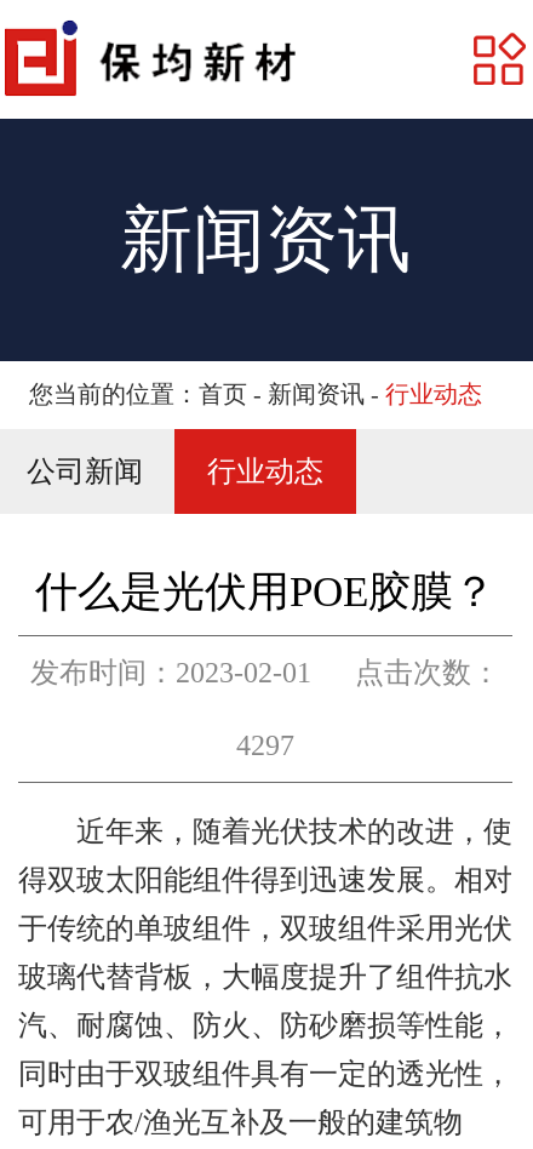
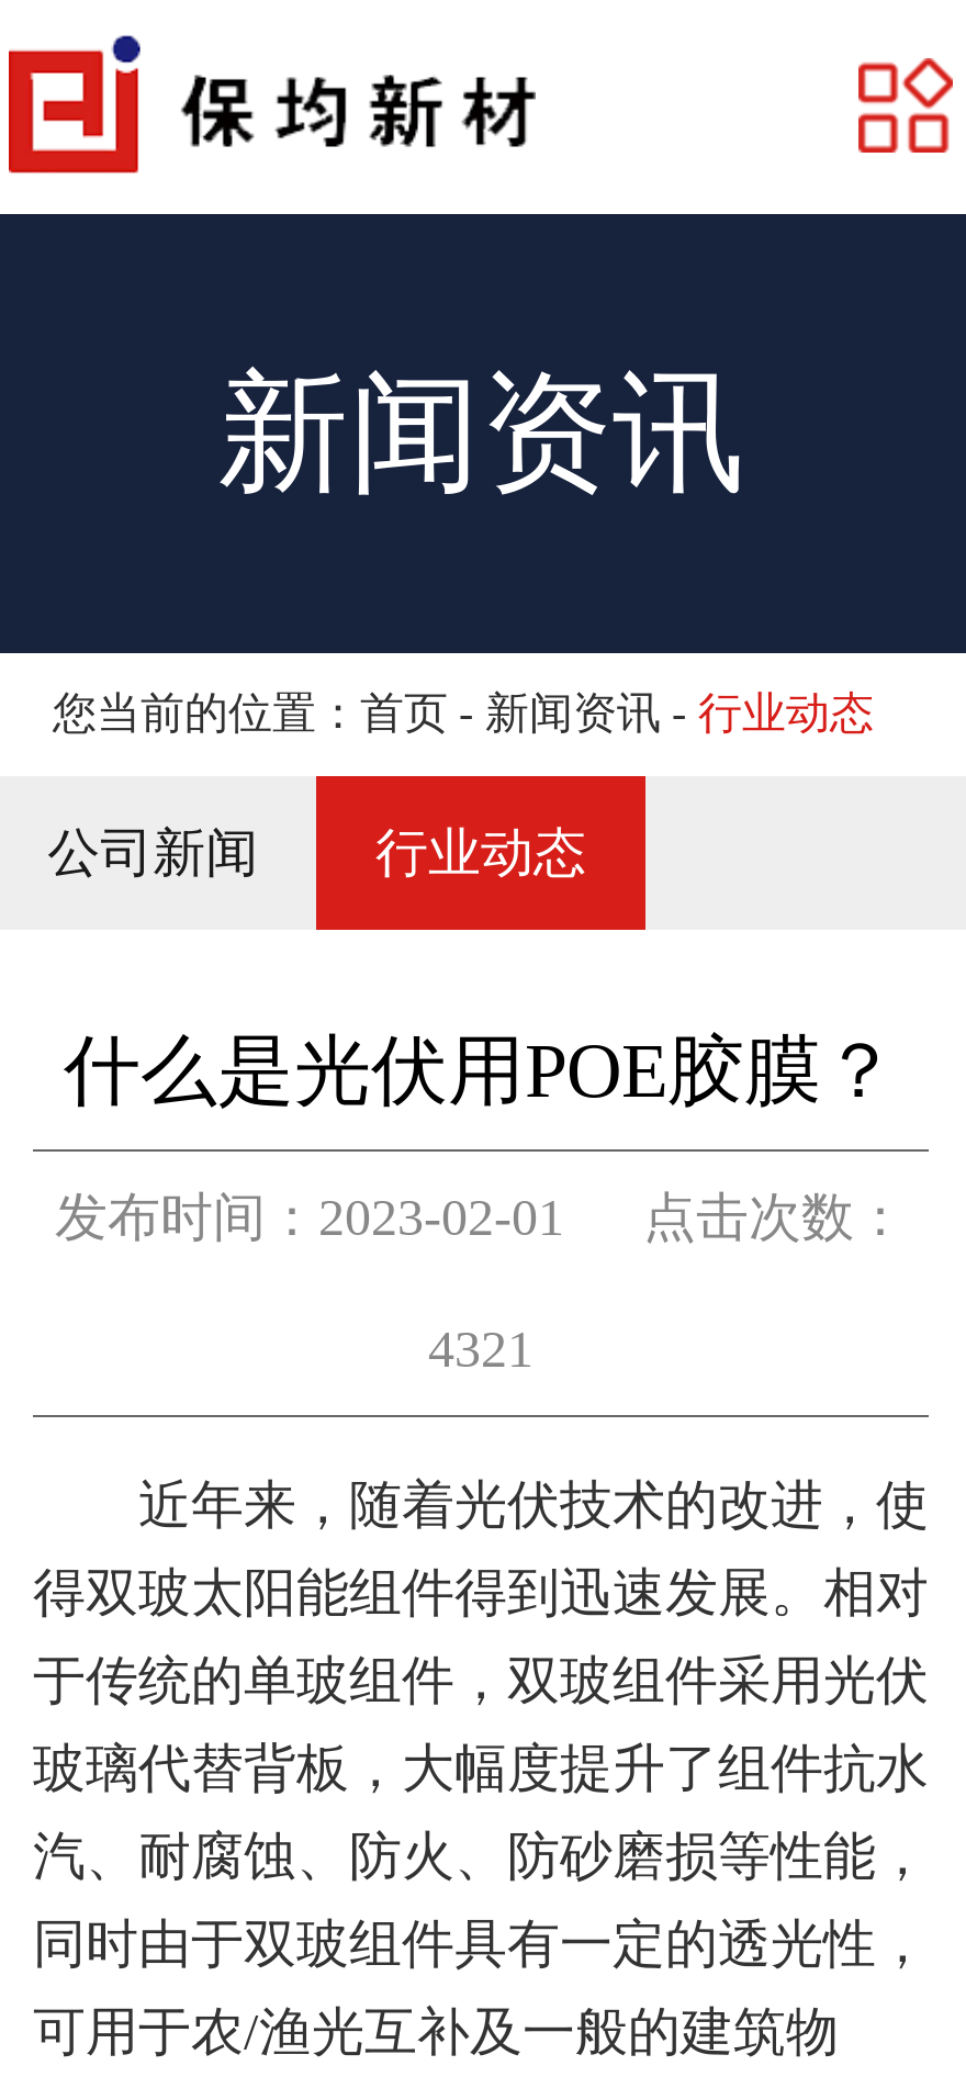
- 4297
+ 4321
